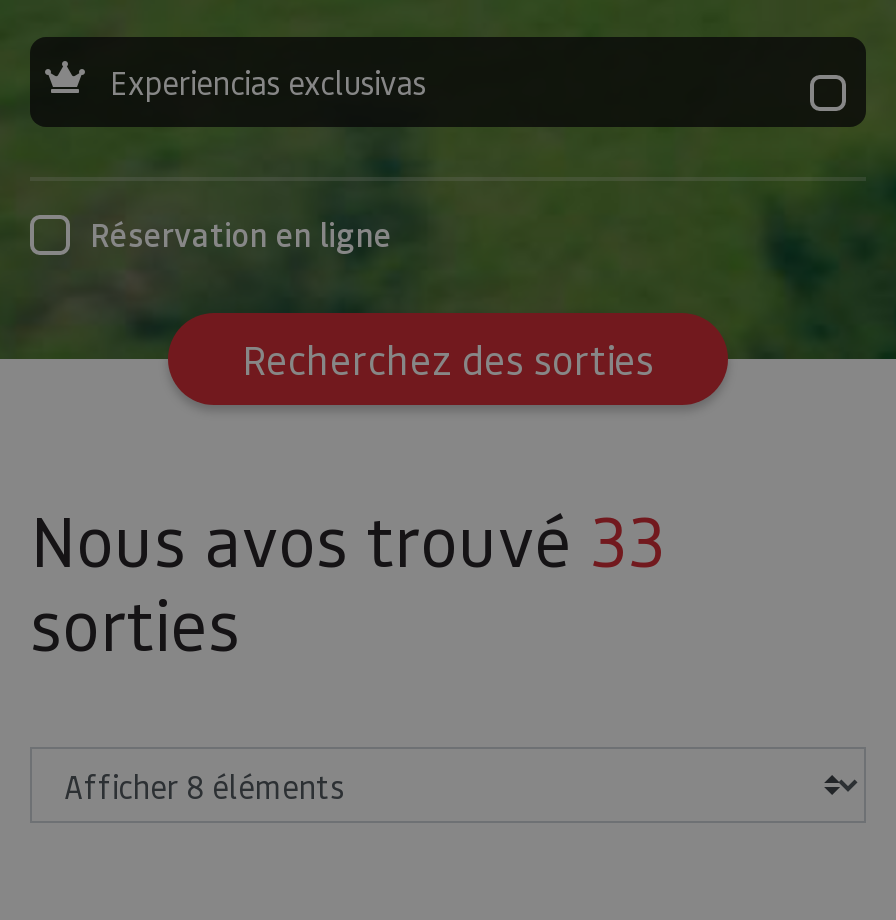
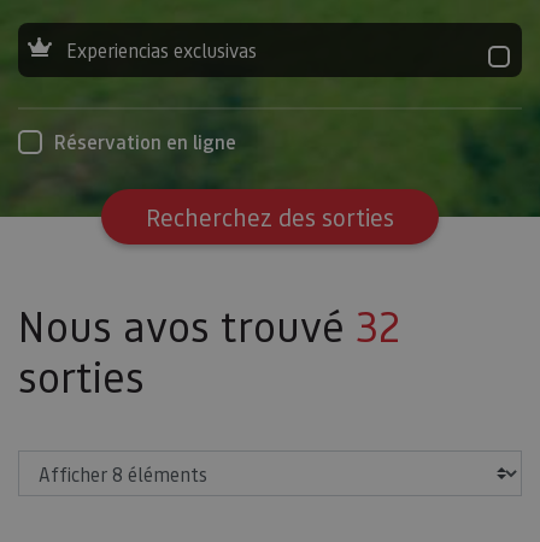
- Nous avos trouvé 33
+ Nous avos trouvé 32
